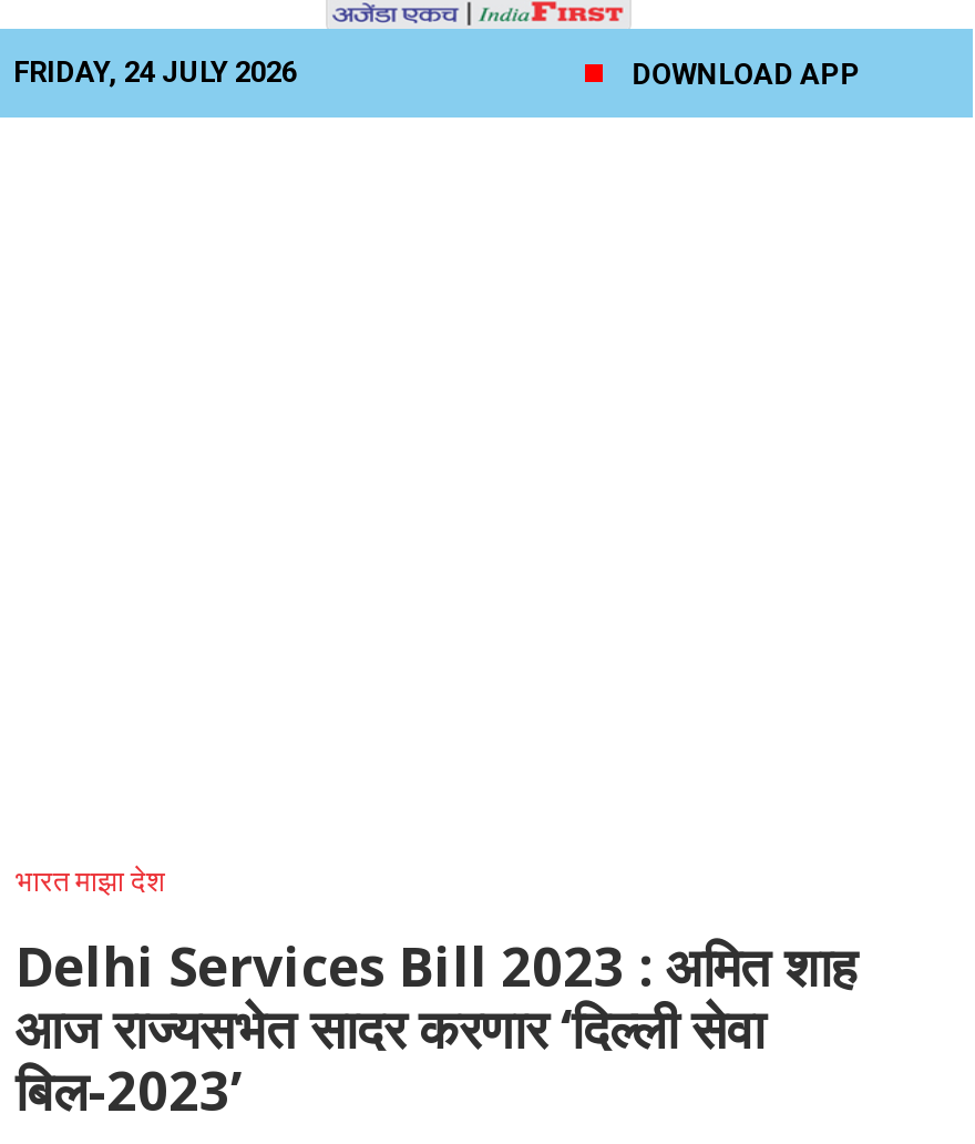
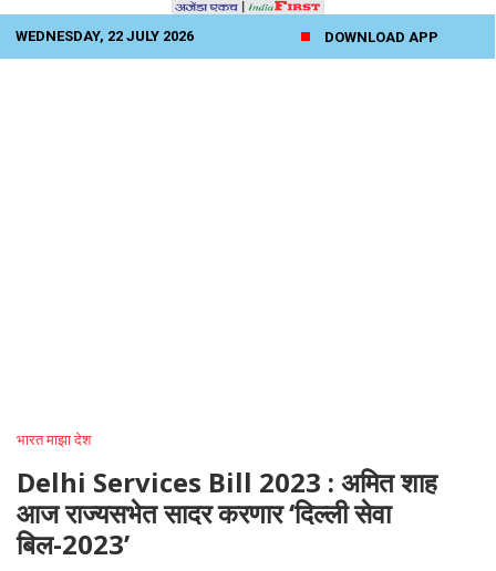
- FRIDAY, 24 JULY 2026
+ WEDNESDAY, 22 JULY 2026
